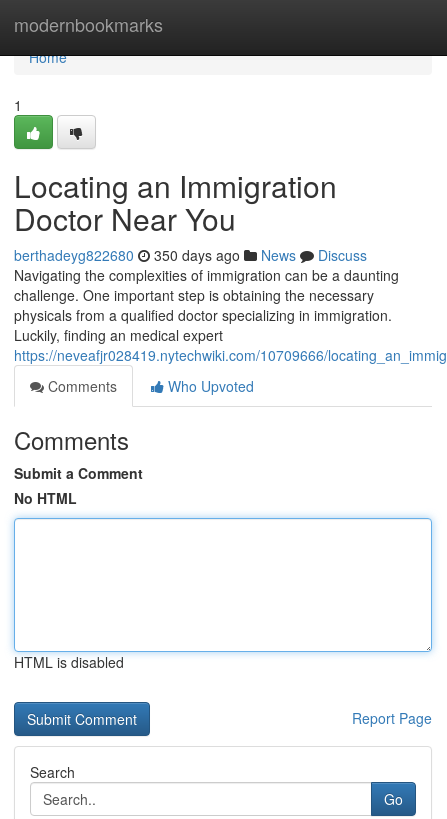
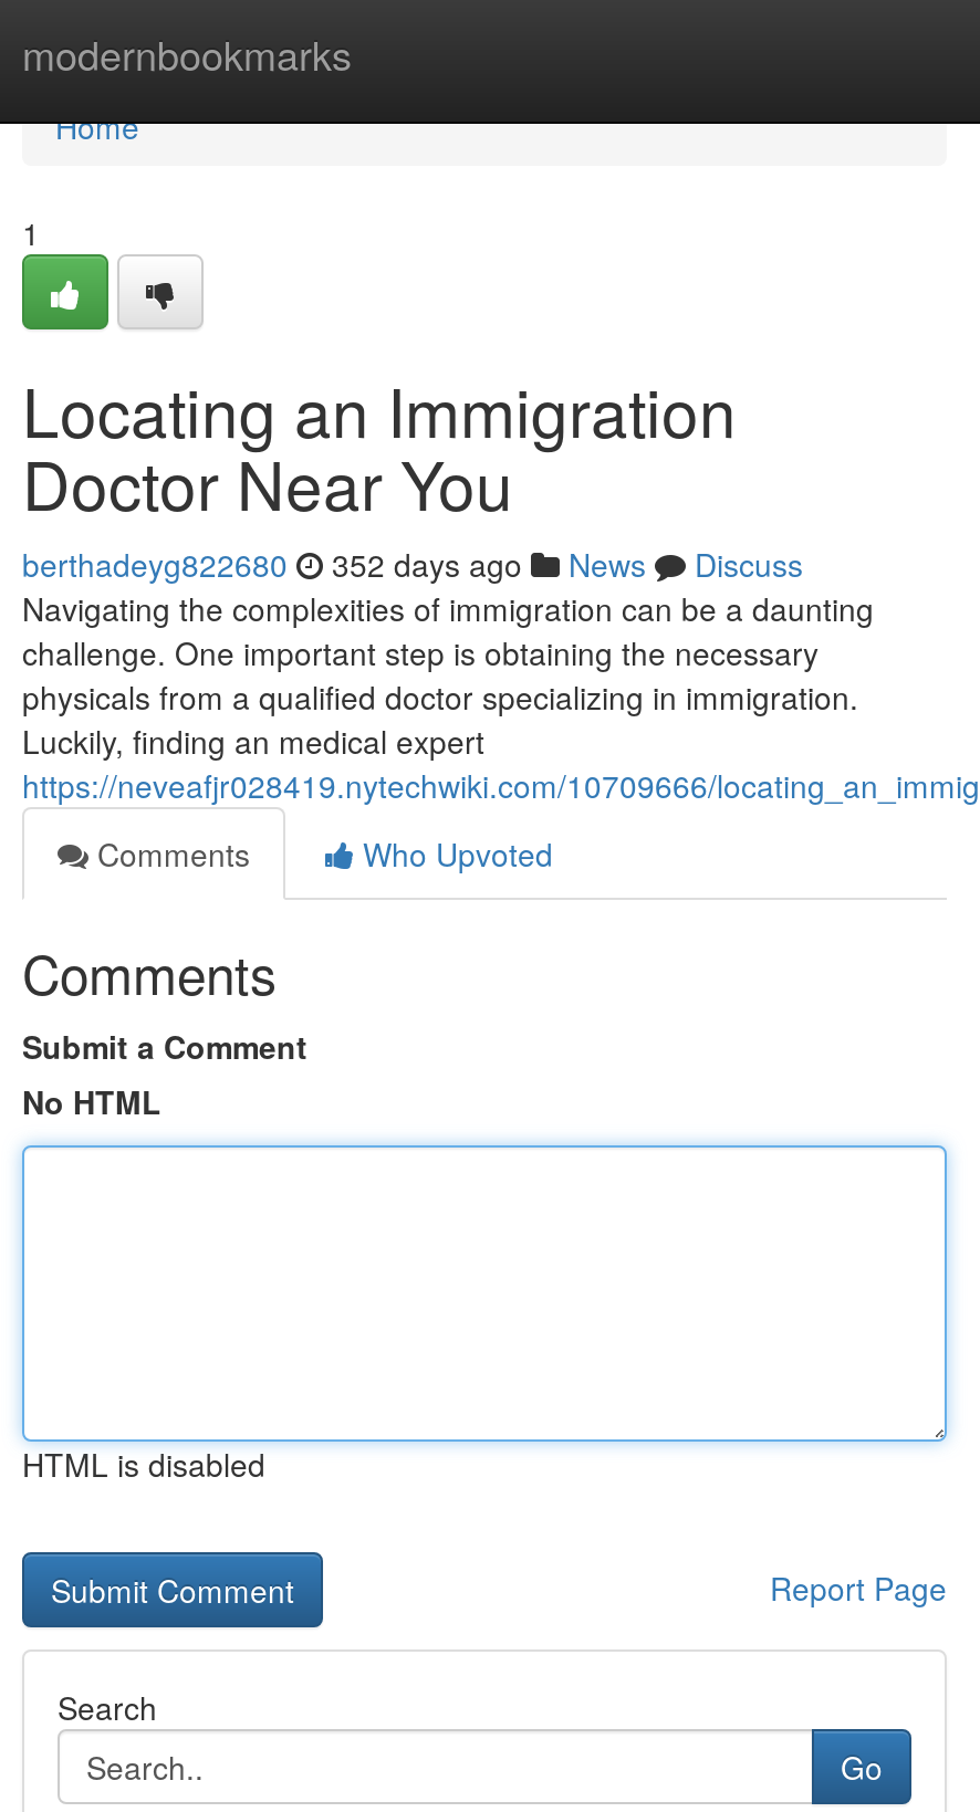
- berthadeyg822680 350 days ago News Discuss
+ berthadeyg822680 352 days ago News Discuss
